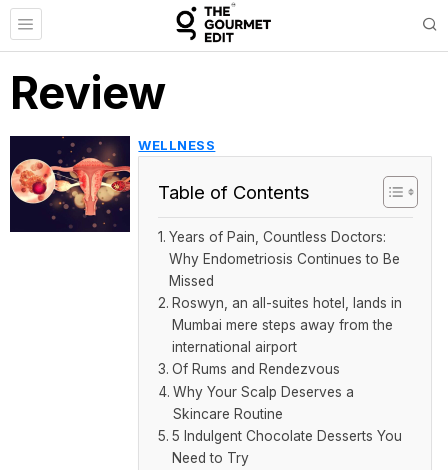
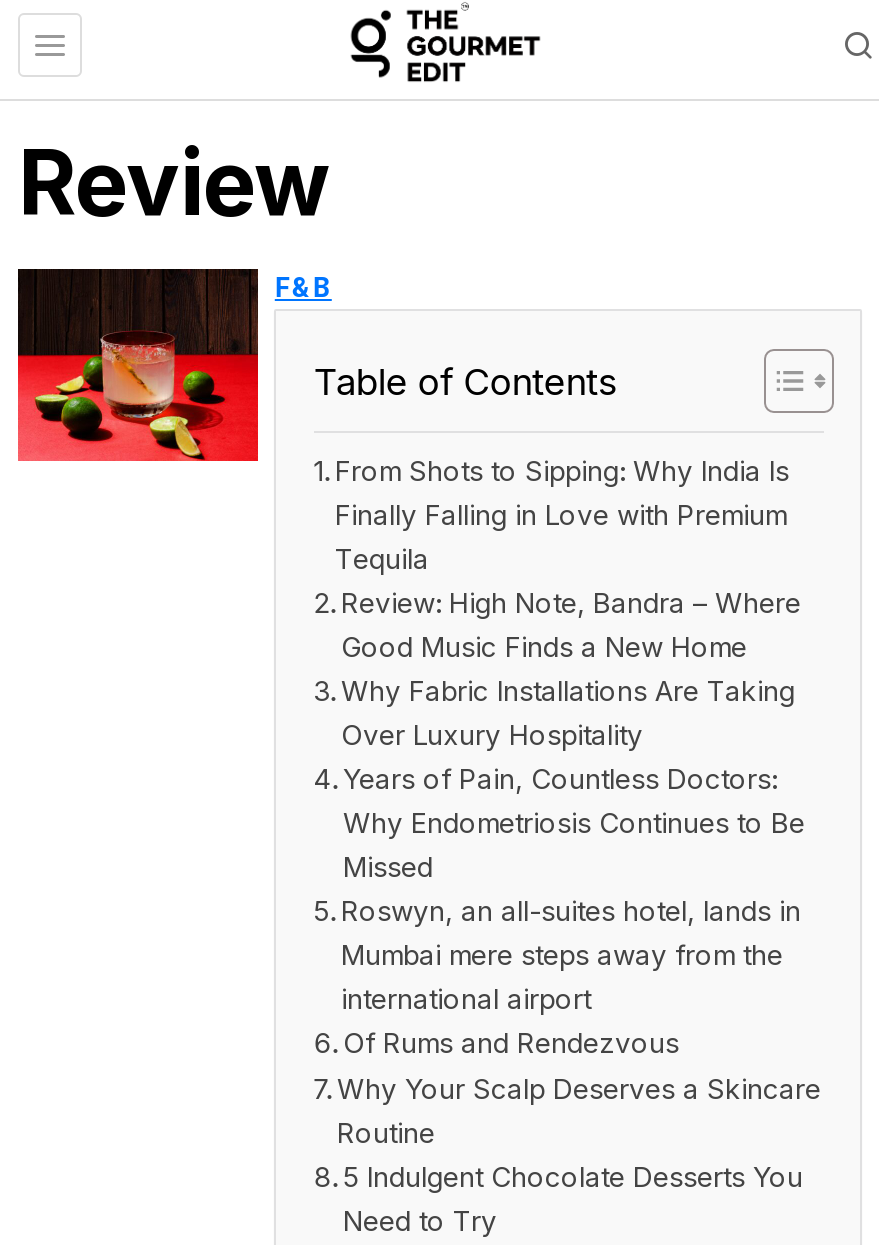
- [image]
- WELLNESS
+ [image]
+ F&B

+ From Shots to Sipping: Why India Is
+ Finally Falling in Love with Premium
+ Tequila
+ Review: High Note, Bandra – Where
+ Good Music Finds a New Home
+ Why Fabric Installations Are Taking
+ Over Luxury Hospitality
